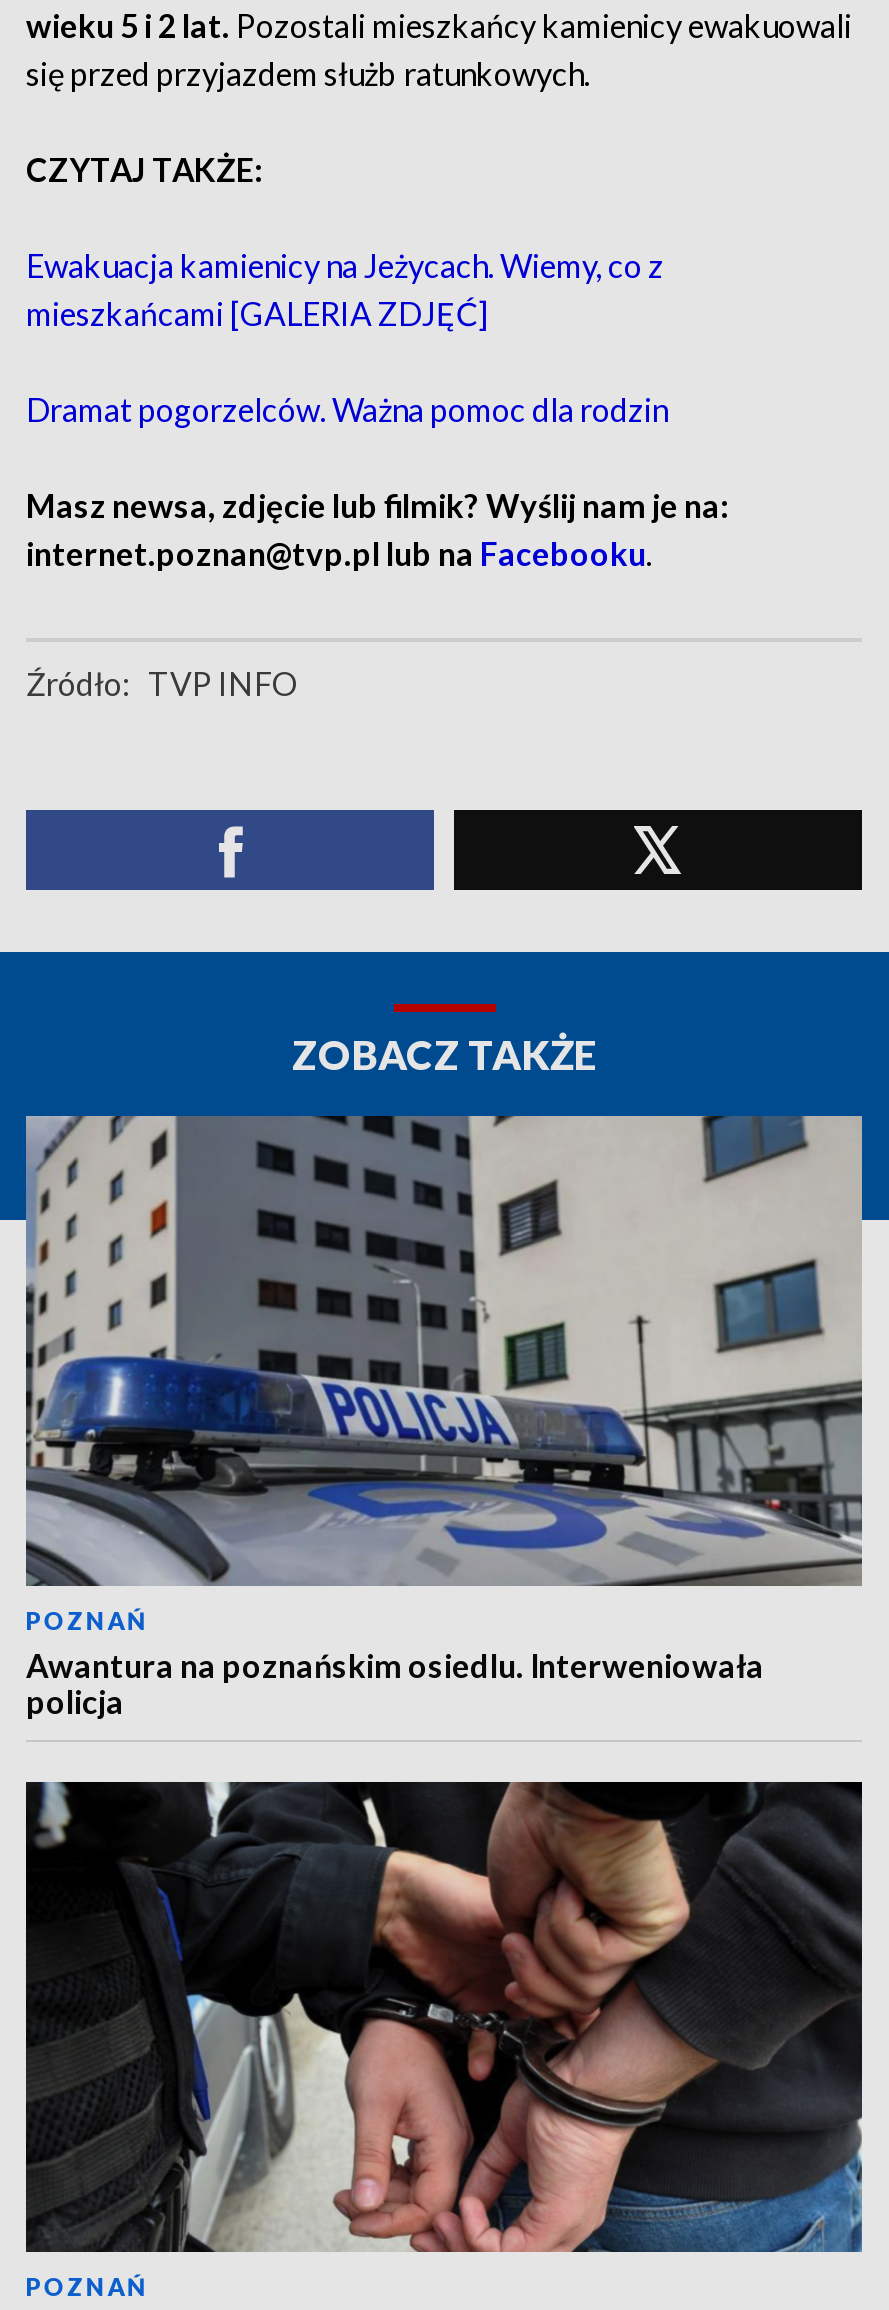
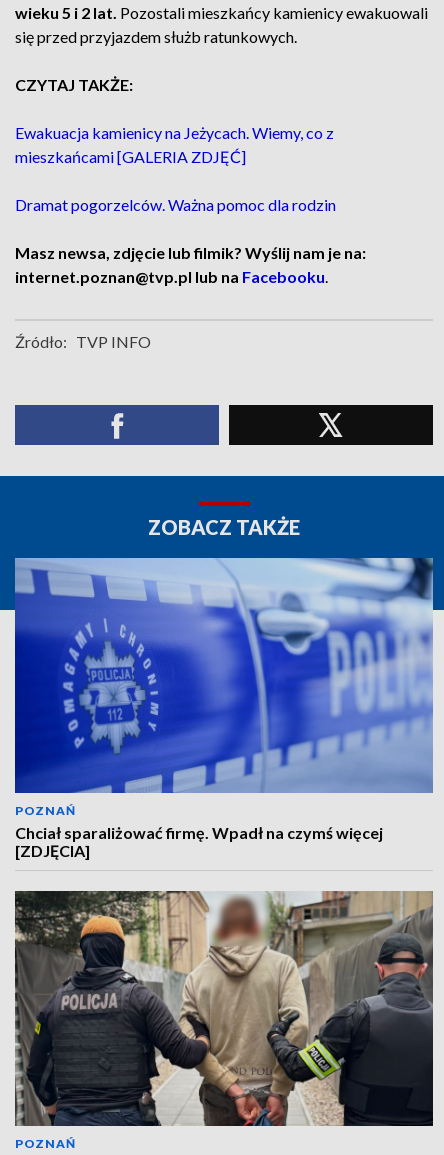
- [image]
- Awantura na poznańskim osiedlu. Interweniowała
- policja
+ [image]
+ Chciał sparaliżować firmę. Wpadł na czymś więcej
+ [ZDJĘCIA]

- [image]
+ [image]
